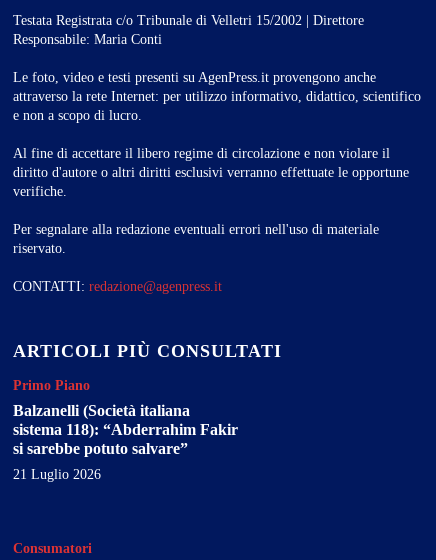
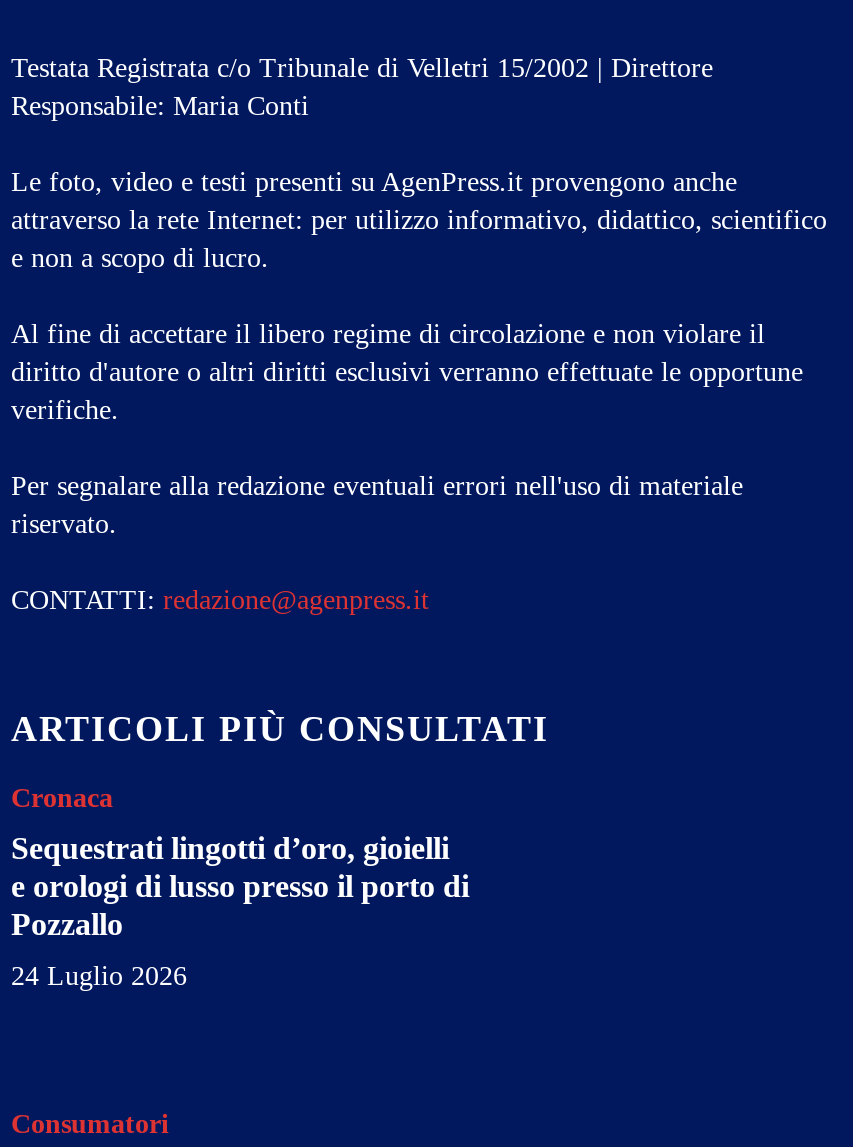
- Primo Piano
+ Cronaca

- Balzanelli (Società italiana
- sistema 118): “Abderrahim Fakir
- si sarebbe potuto salvare”
+ Sequestrati lingotti d’oro, gioielli
+ e orologi di lusso presso il porto di
+ Pozzallo

- 21 Luglio 2026
+ 24 Luglio 2026
